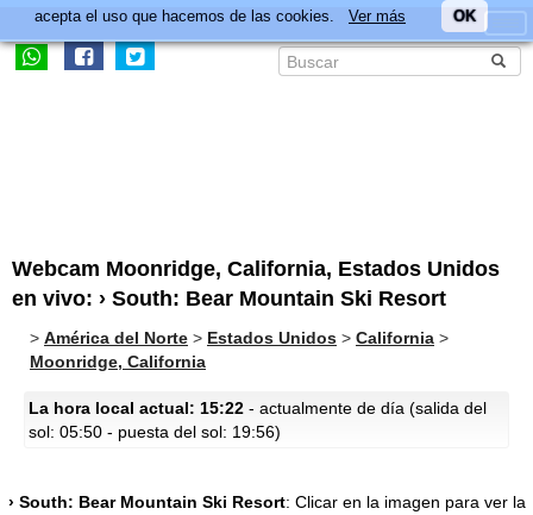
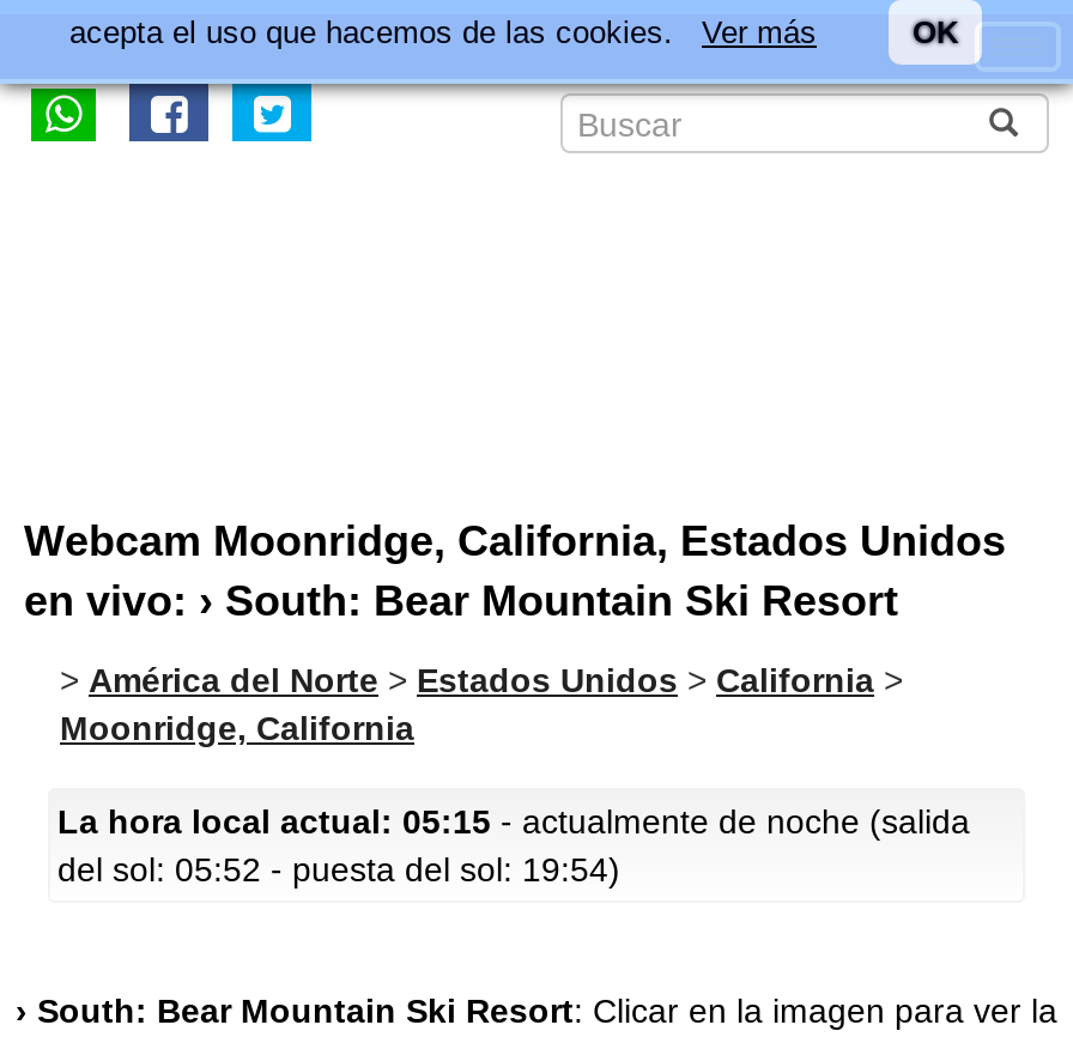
- La hora local actual: 15:22 - actualmente de día (salida del
- sol: 05:50 - puesta del sol: 19:56)
+ La hora local actual: 05:15 - actualmente de noche (salida
+ del sol: 05:52 - puesta del sol: 19:54)
